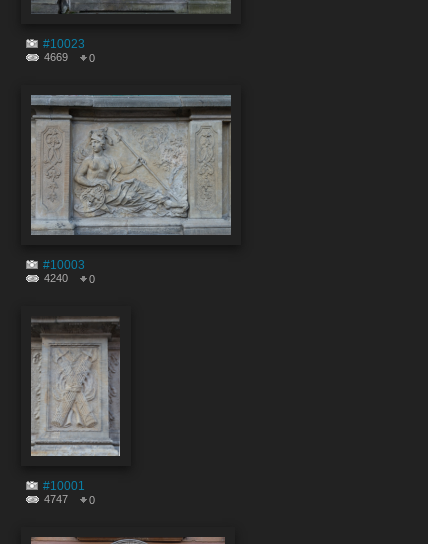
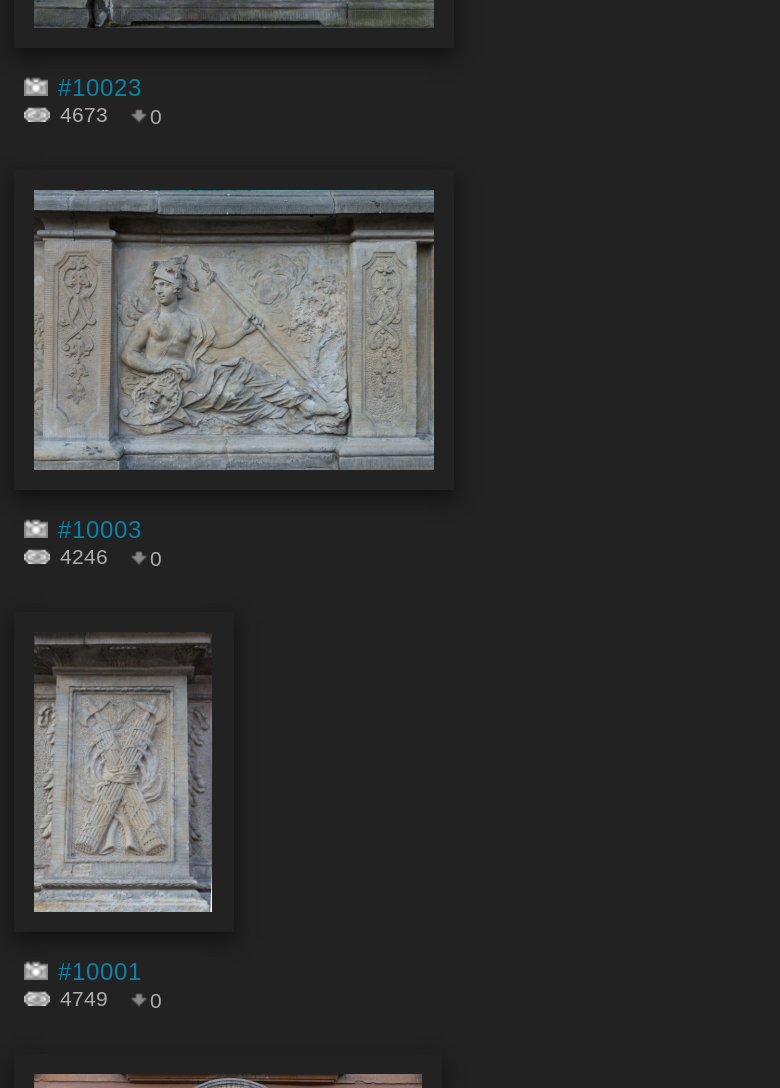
- 4669 0
+ 4673 0

- 4240 0
+ 4246 0

- 4747 0
+ 4749 0
